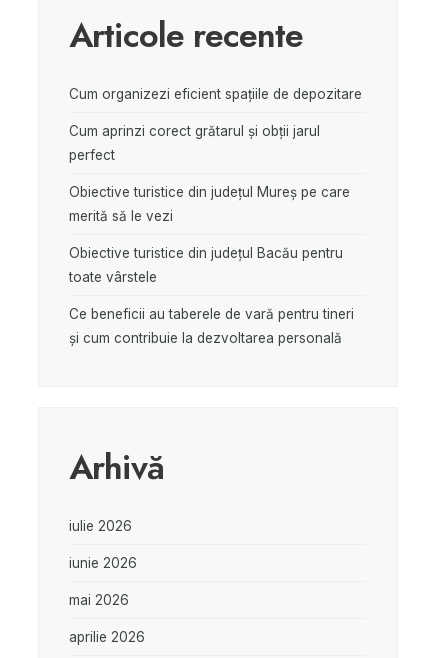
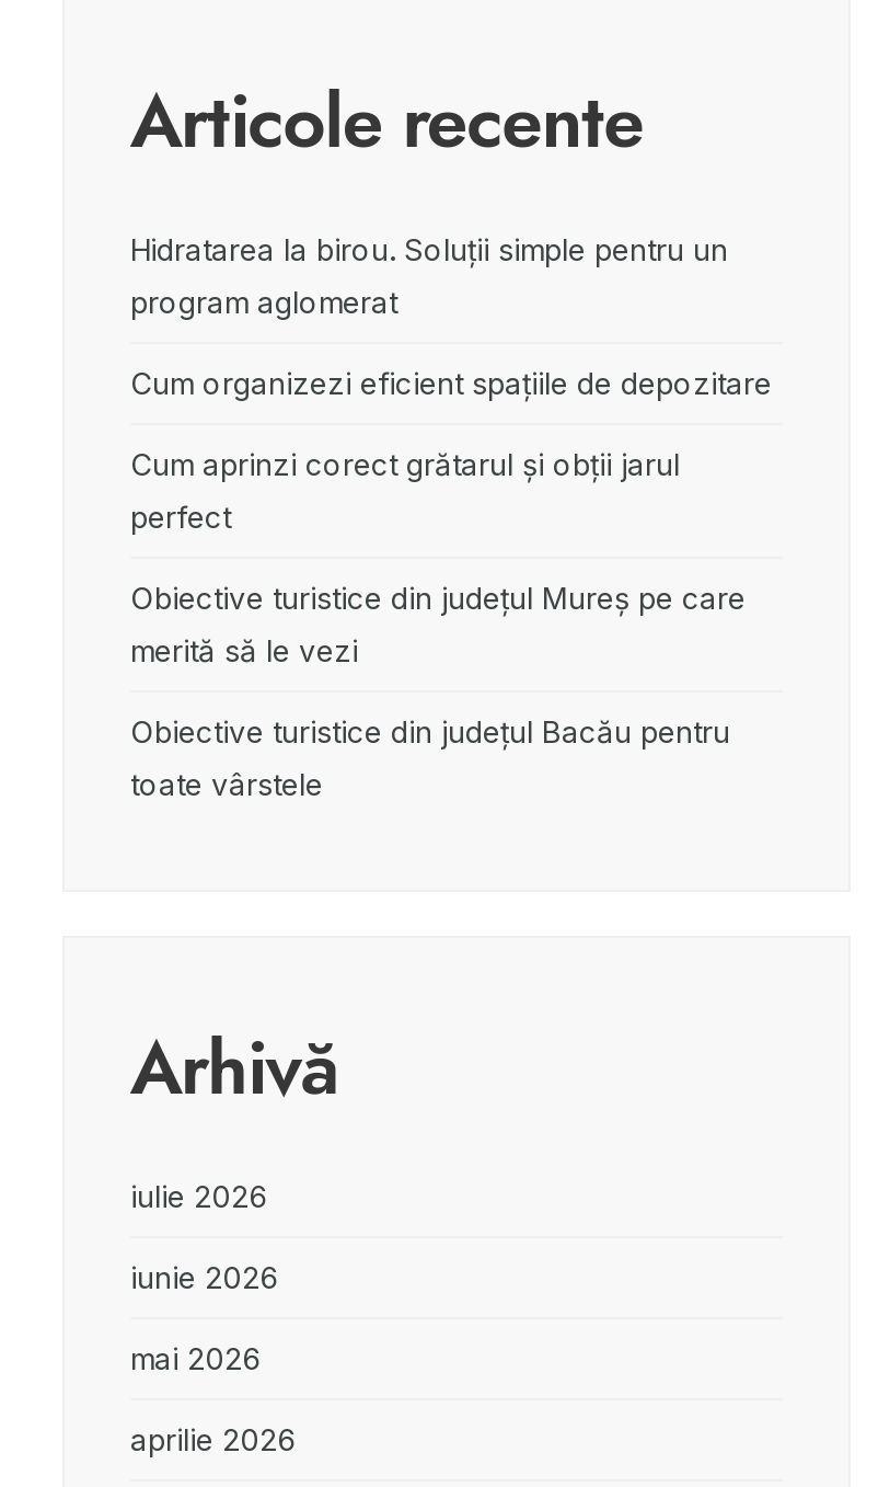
+ Hidratarea la birou. Soluții simple pentru un
+ program aglomerat

moved down: Cum organizezi eficient spațiile de depozitare | Cum aprinzi corect grătarul și obții jarul | perfect | Obiective turistice din județul Mureș pe care | merită să le vezi | Obiective turistice din județul Bacău pentru | toate vârstele

- Ce beneficii au taberele de vară pentru tineri
- și cum contribuie la dezvoltarea personală
